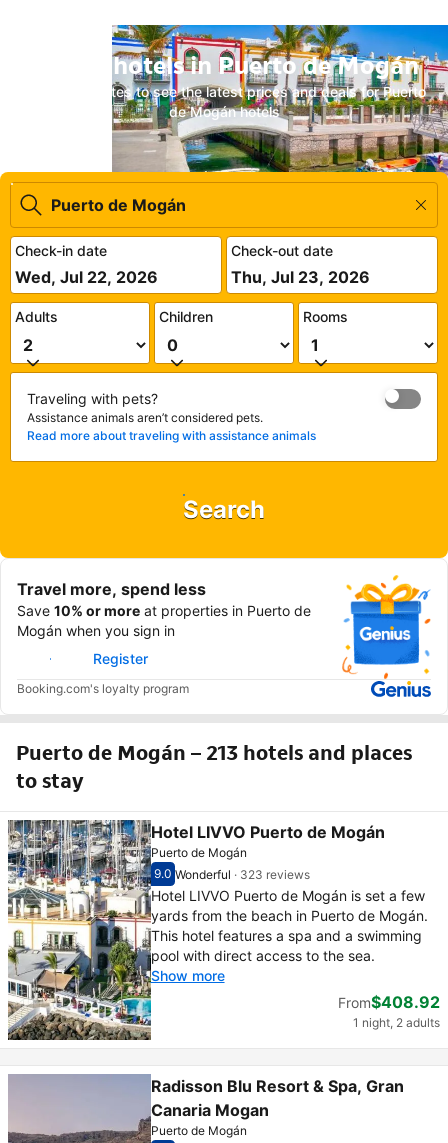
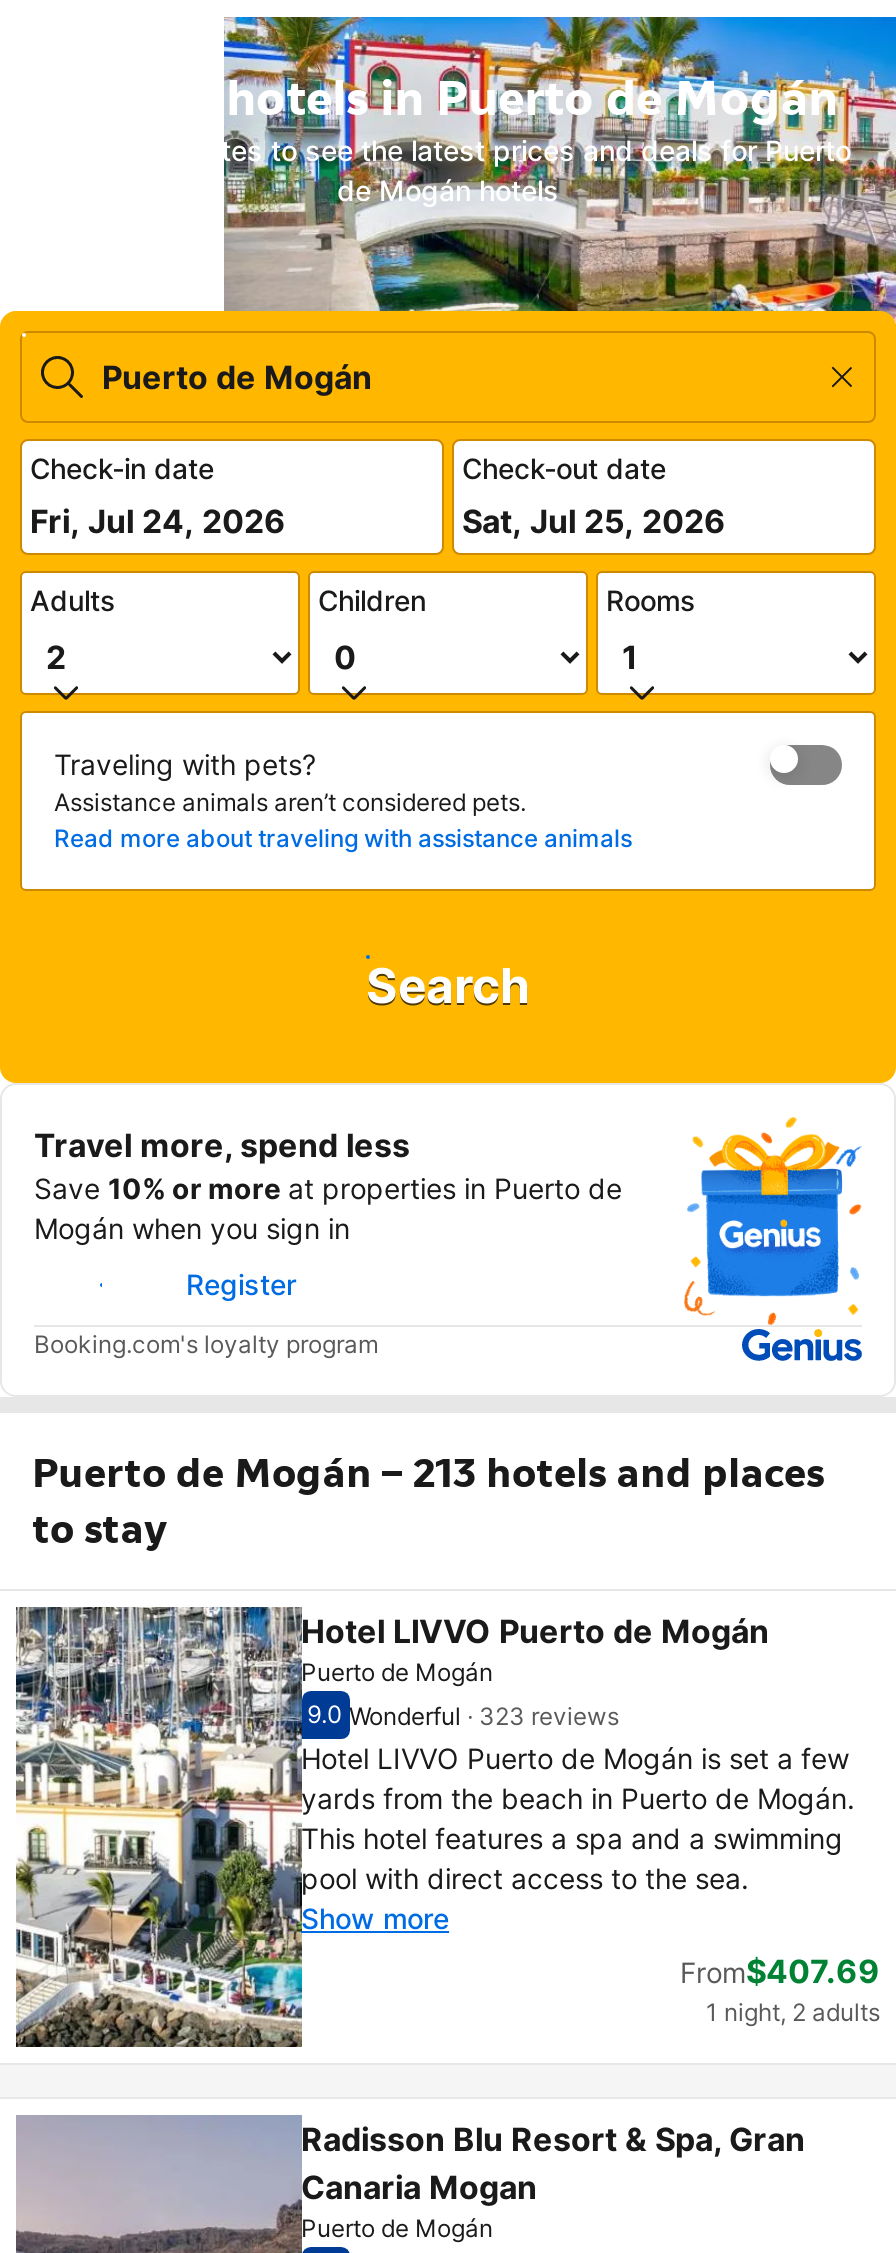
- Wed, Jul 22, 2026
+ Fri, Jul 24, 2026

- Thu, Jul 23, 2026
+ Sat, Jul 25, 2026

- From$408.92
+ From$407.69
